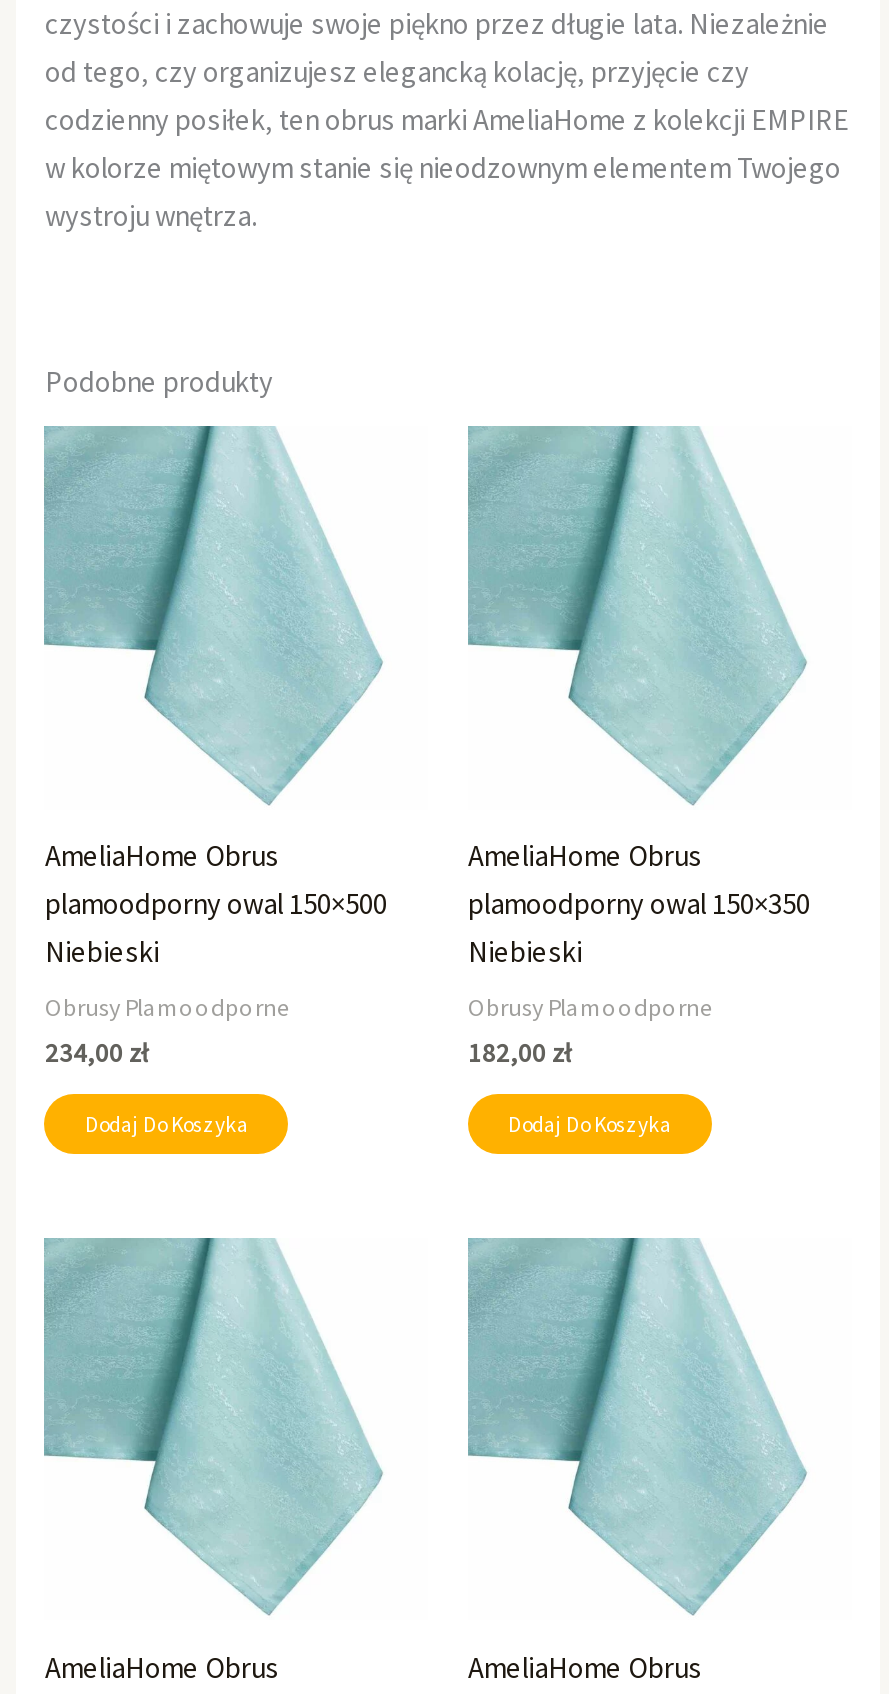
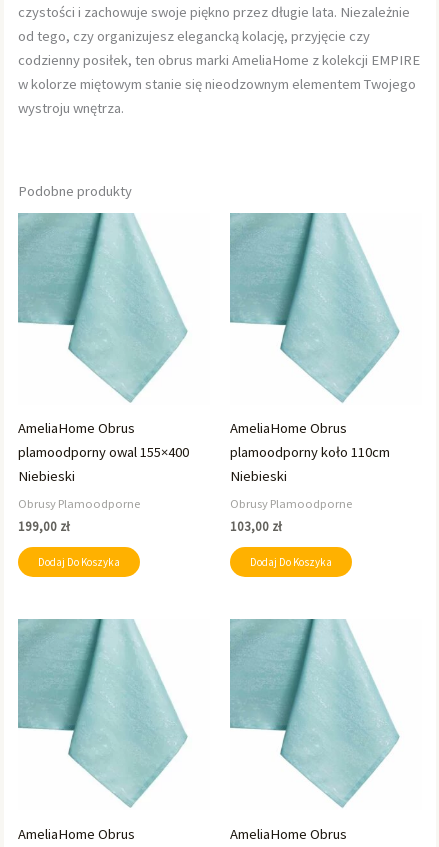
- plamoodporny owal 150×500
+ plamoodporny owal 155×400

- plamoodporny owal 150×350
+ plamoodporny koło 110cm

- 234,00 zł
+ 199,00 zł

- 182,00 zł
+ 103,00 zł
